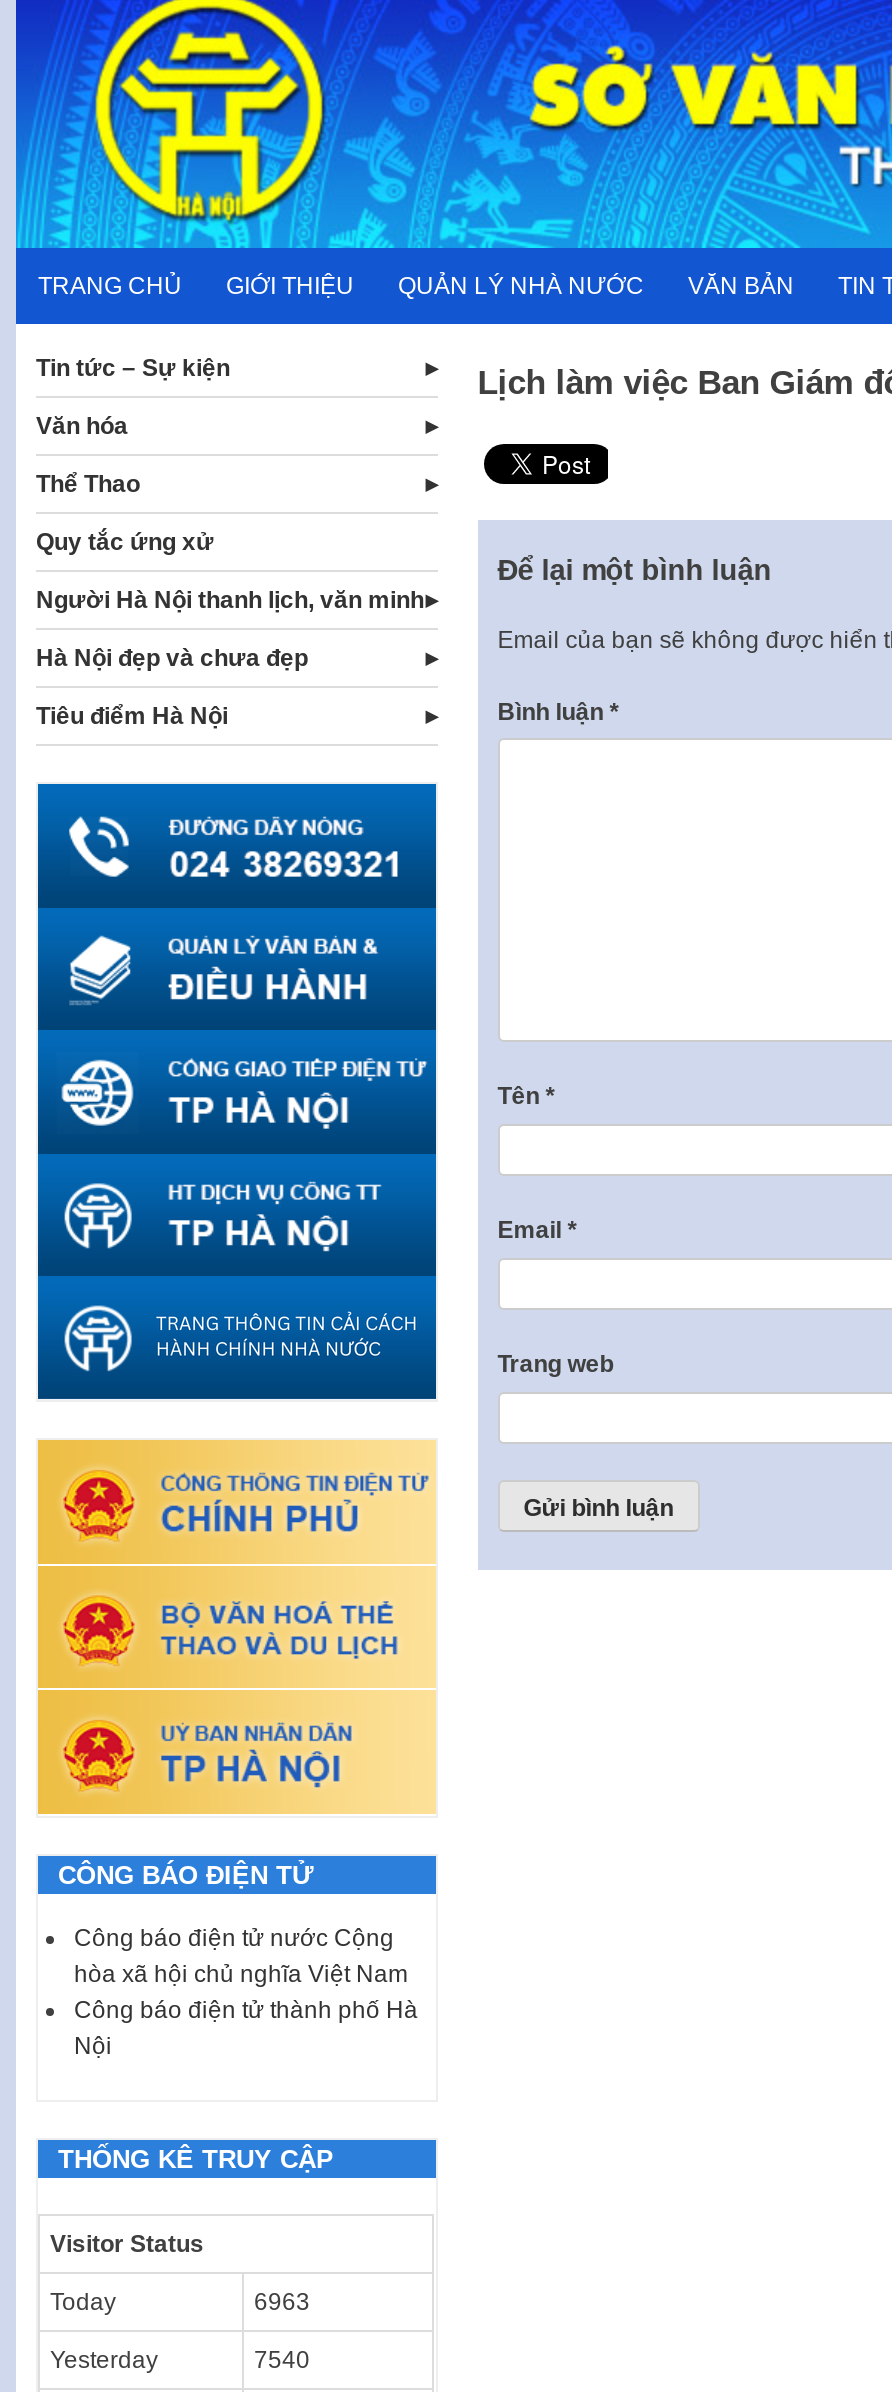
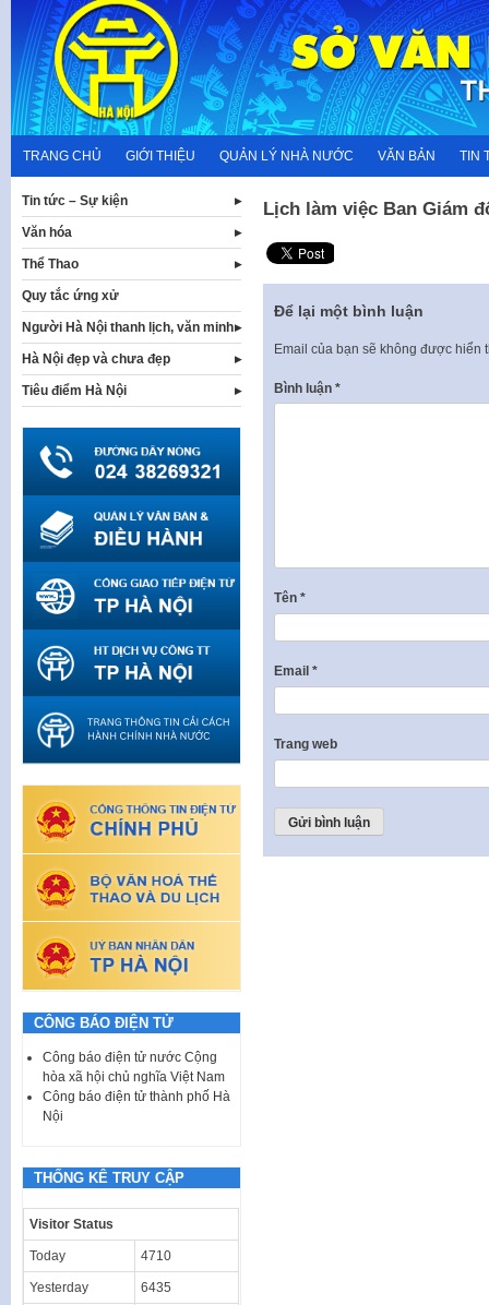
- 6963
+ 4710

- 7540
+ 6435
